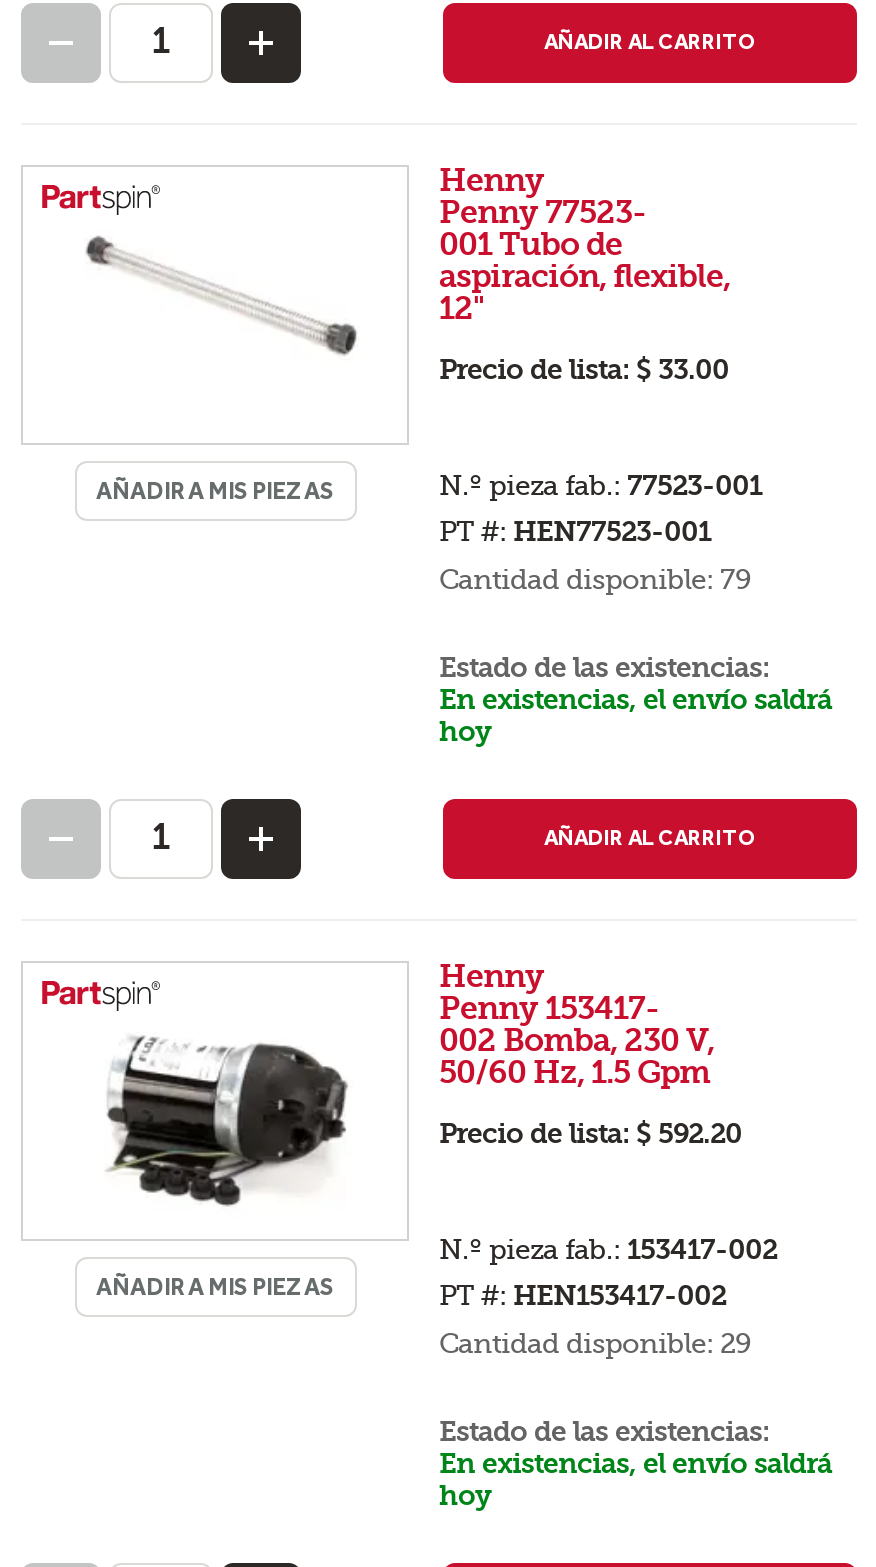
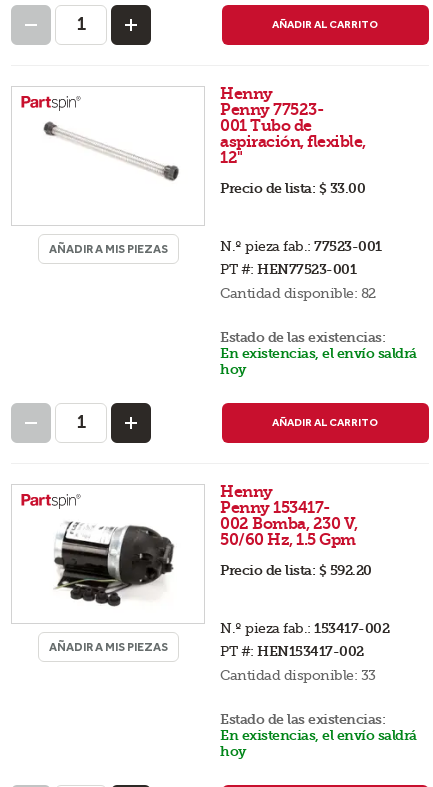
- Cantidad disponible: 79
+ Cantidad disponible: 82

- Cantidad disponible: 29
+ Cantidad disponible: 33
